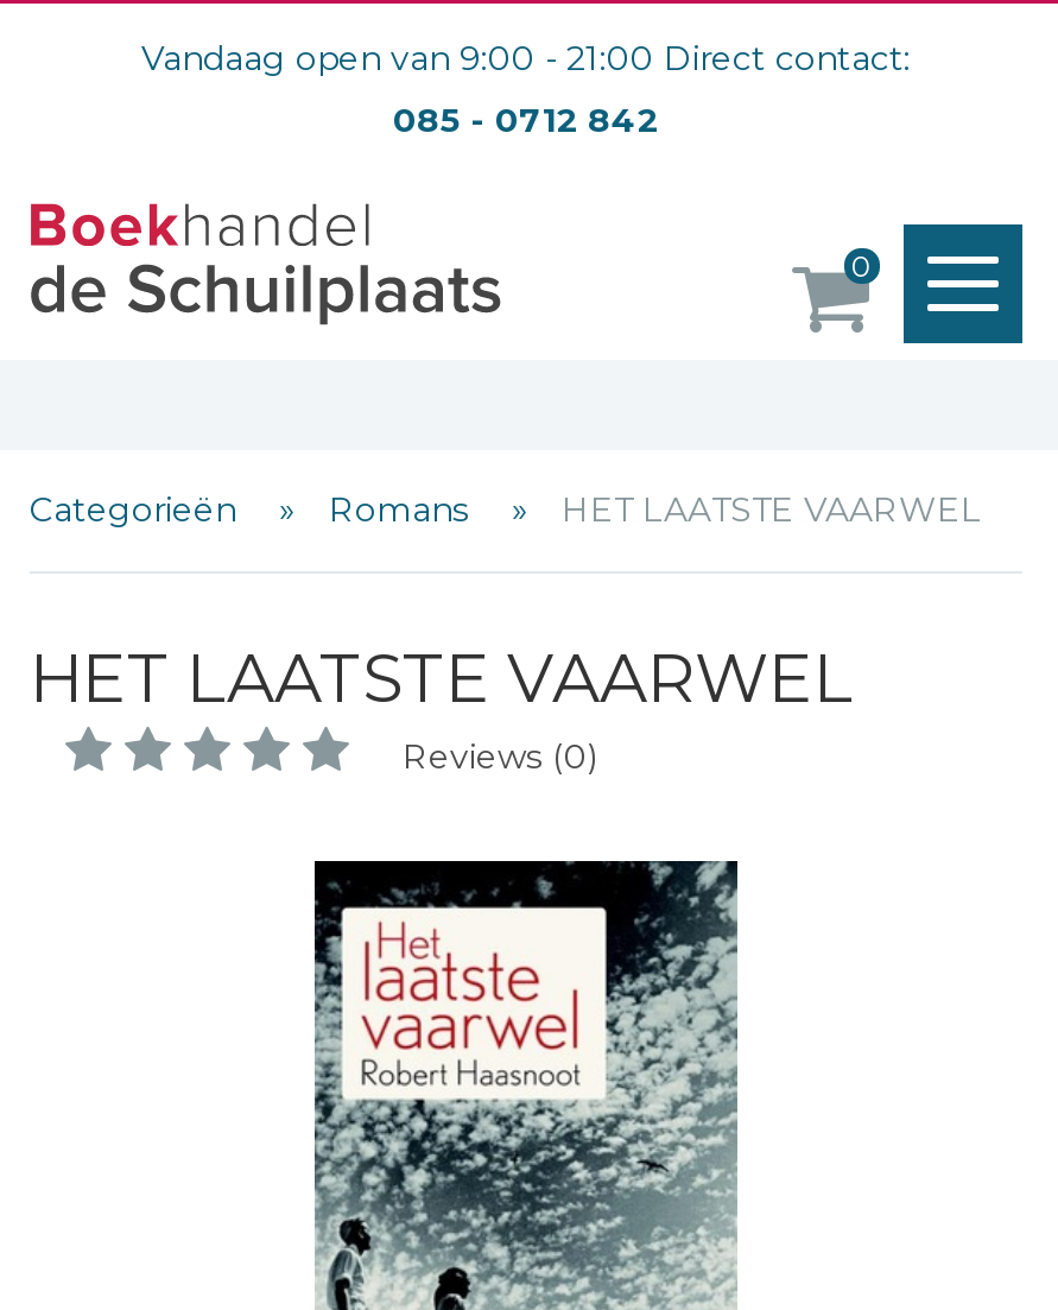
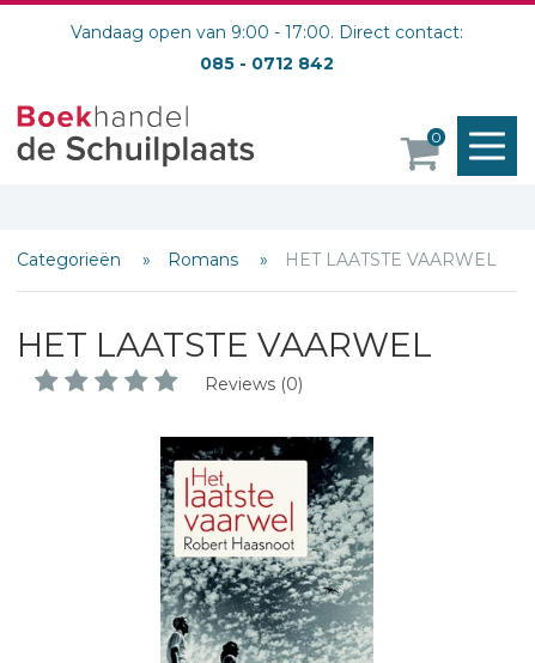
- Vandaag open van 9:00 - 21:00 Direct contact:
+ Vandaag open van 9:00 - 17:00. Direct contact:
